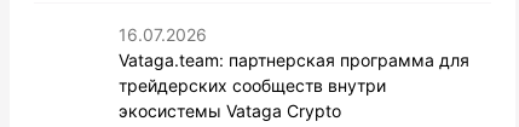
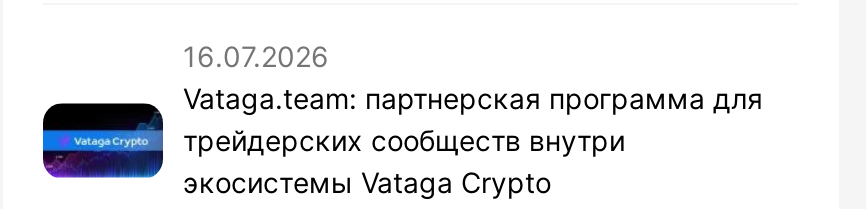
+ [image]
